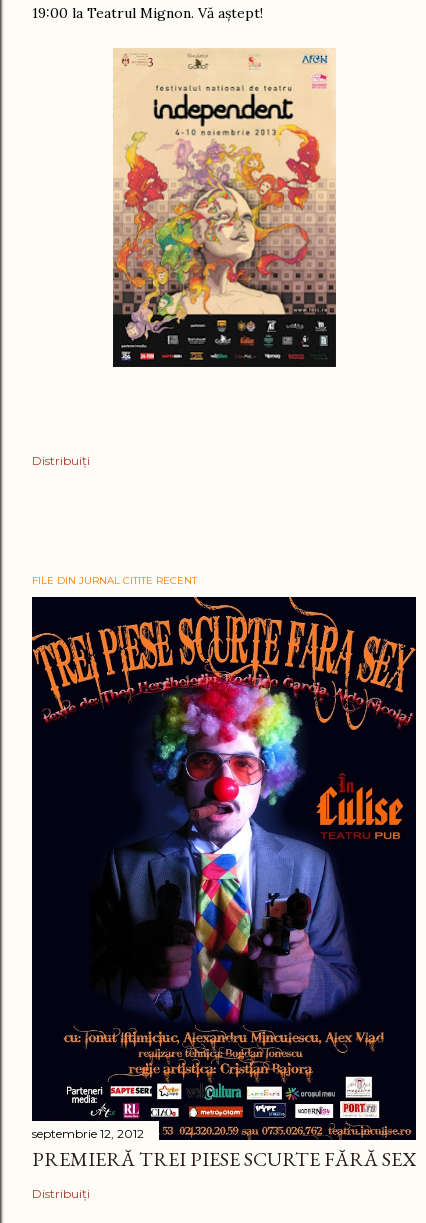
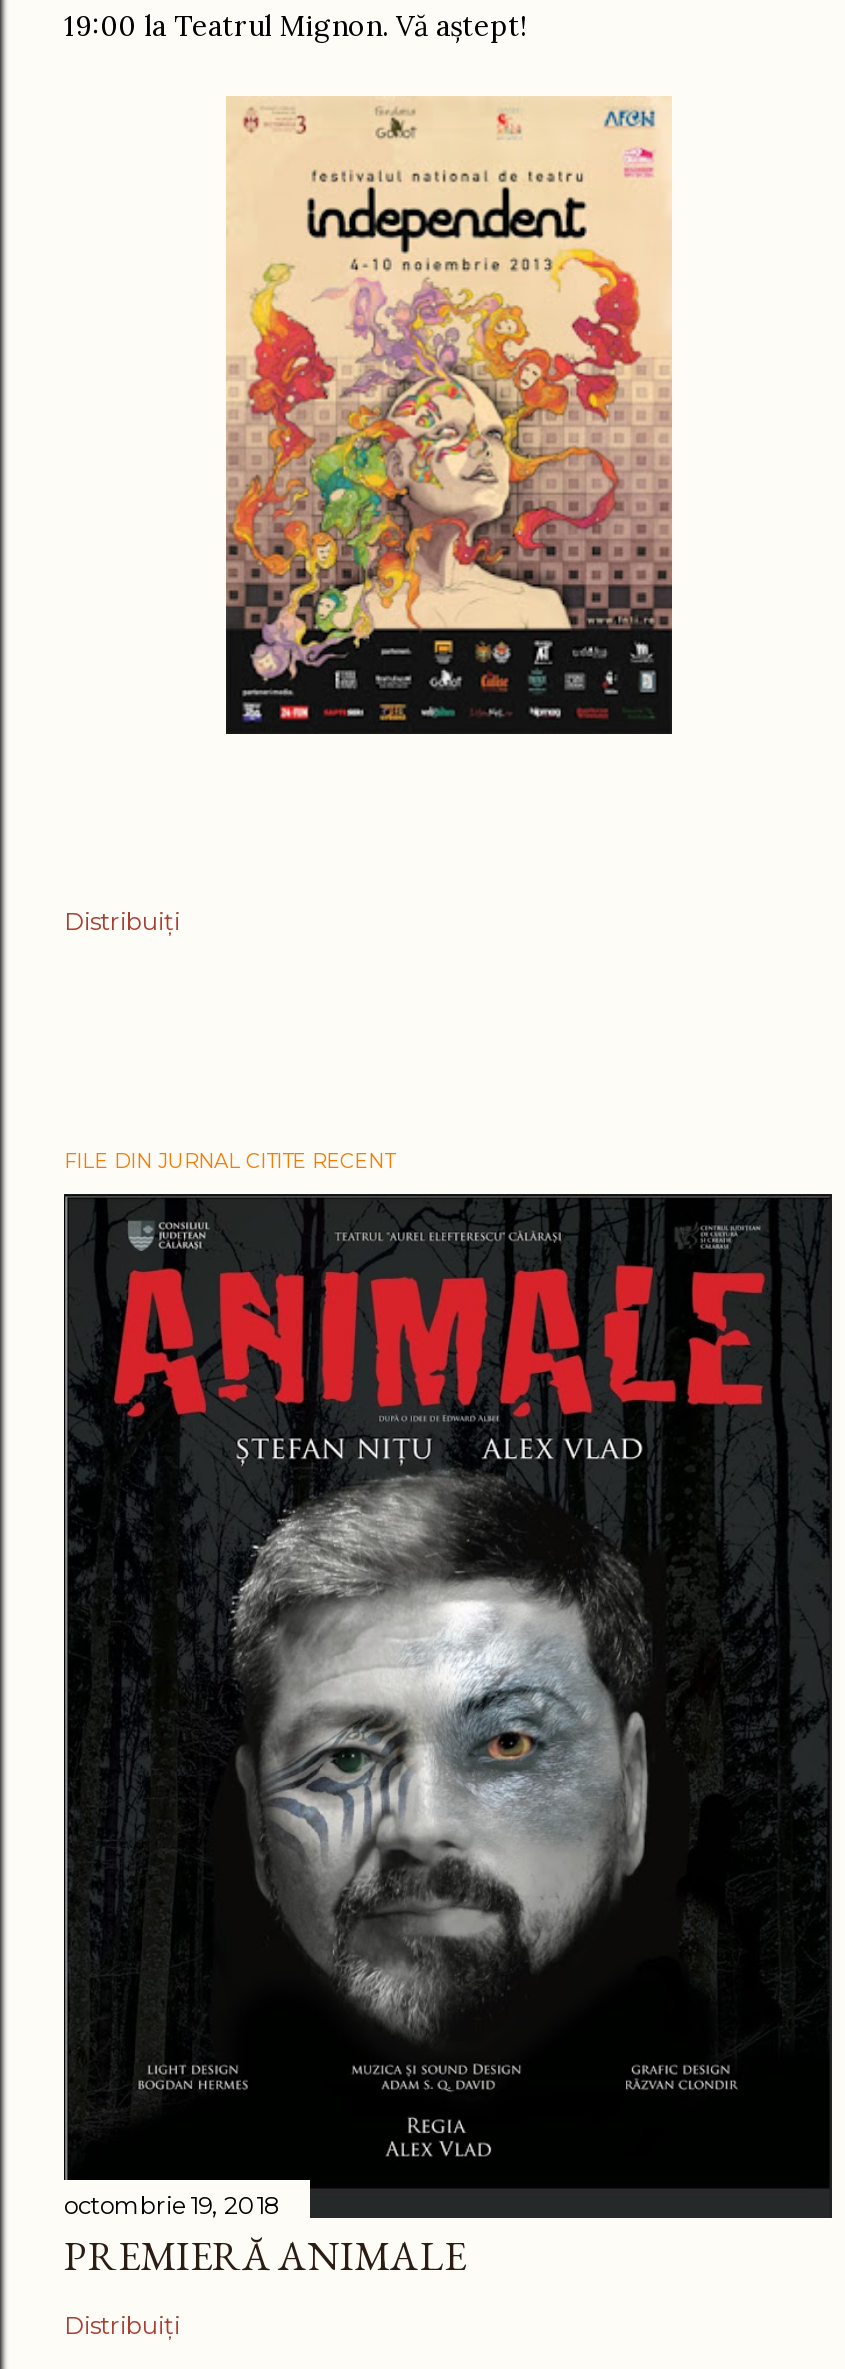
- [image]
- septembrie 12, 2012
- PREMIERĂ TREI PIESE SCURTE FĂRĂ SEX
+ [image]
+ octombrie 19, 2018
+ PREMIERĂ ANIMALE
